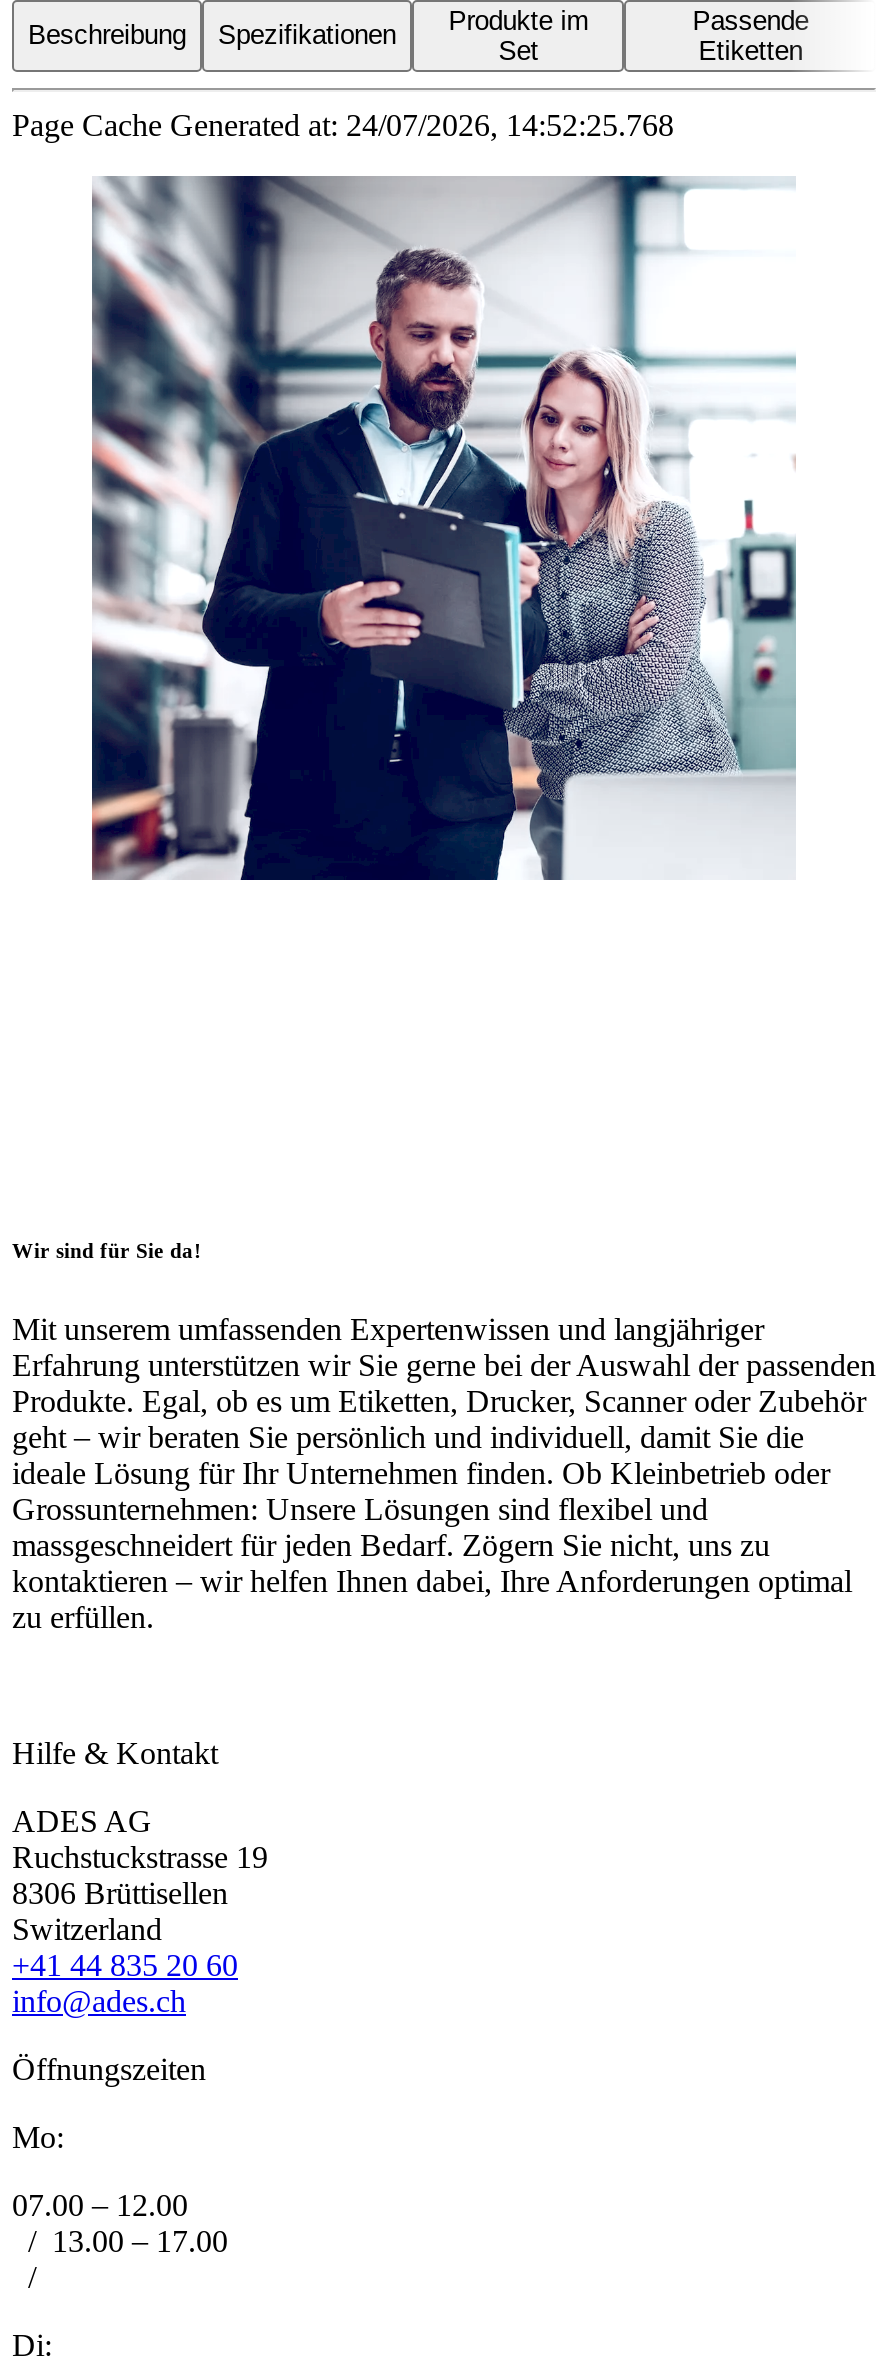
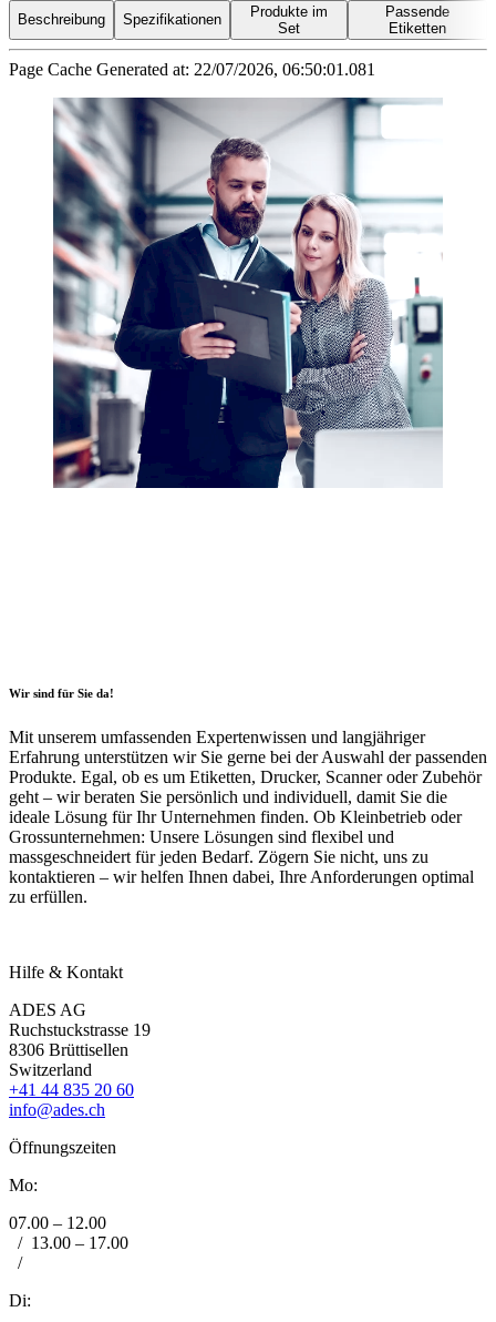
- Page Cache Generated at: 24/07/2026, 14:52:25.768
+ Page Cache Generated at: 22/07/2026, 06:50:01.081
